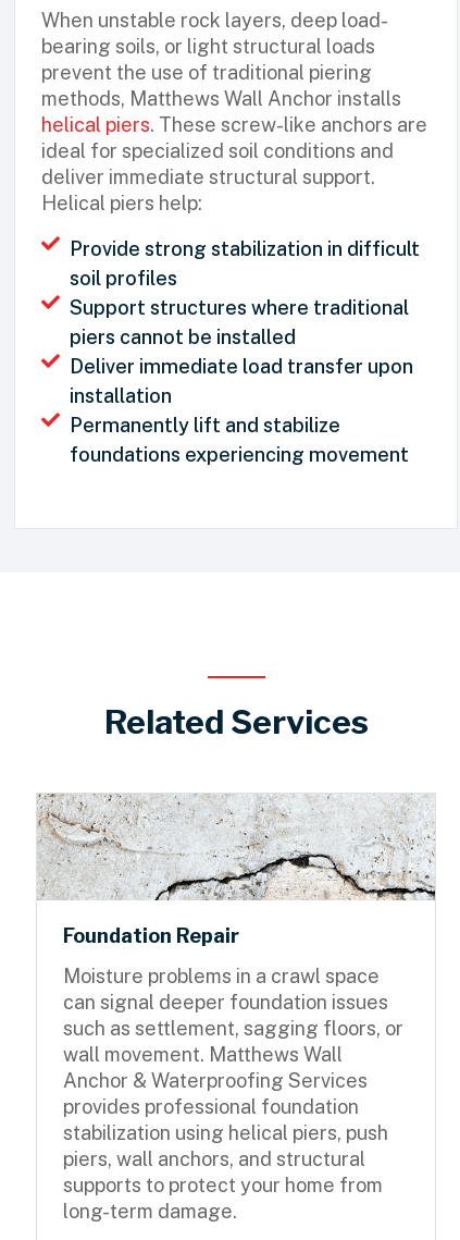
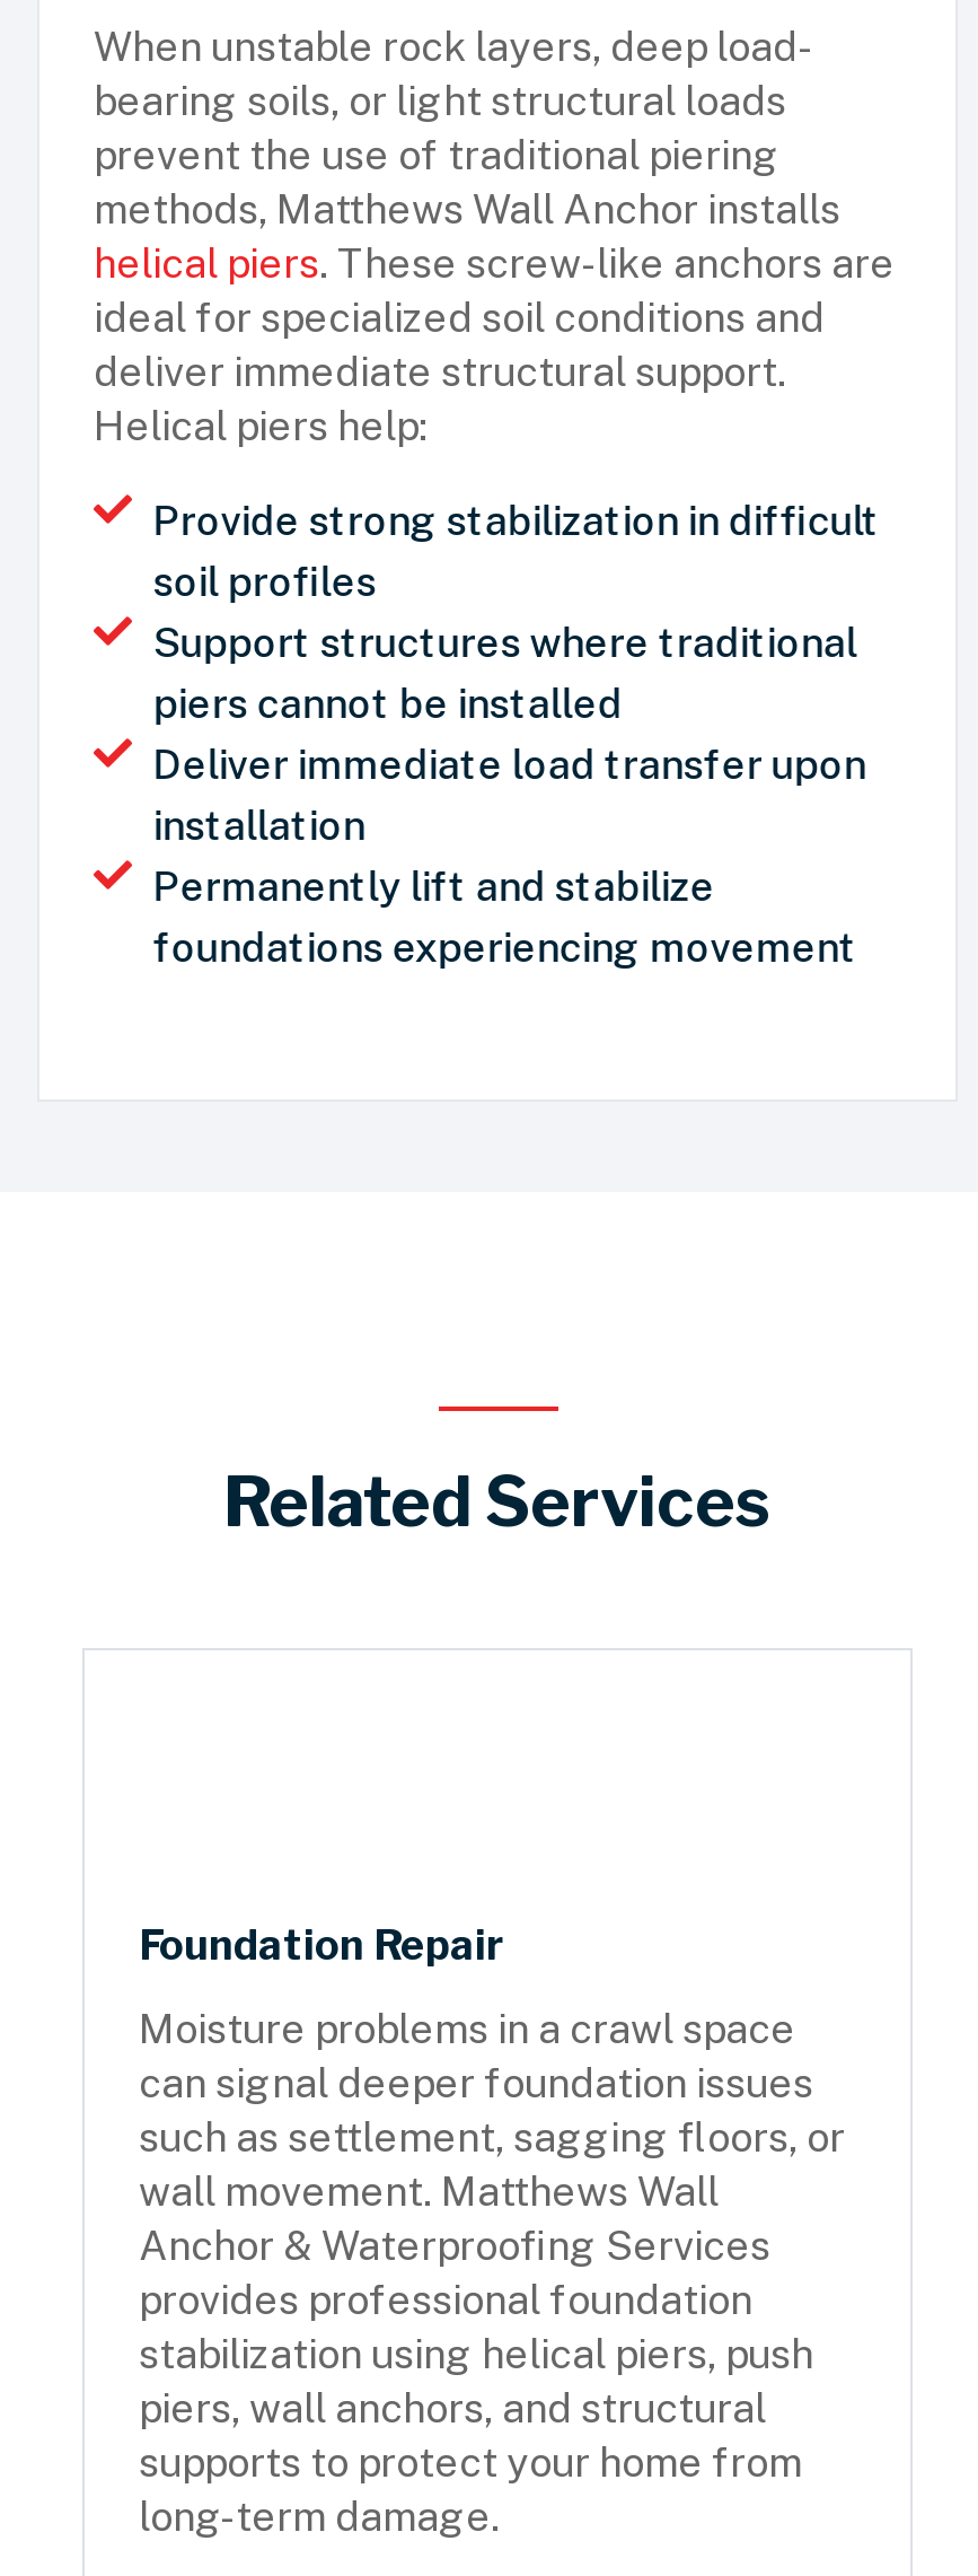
- [image]
